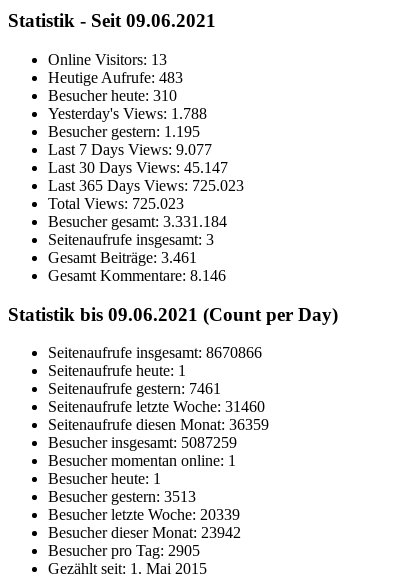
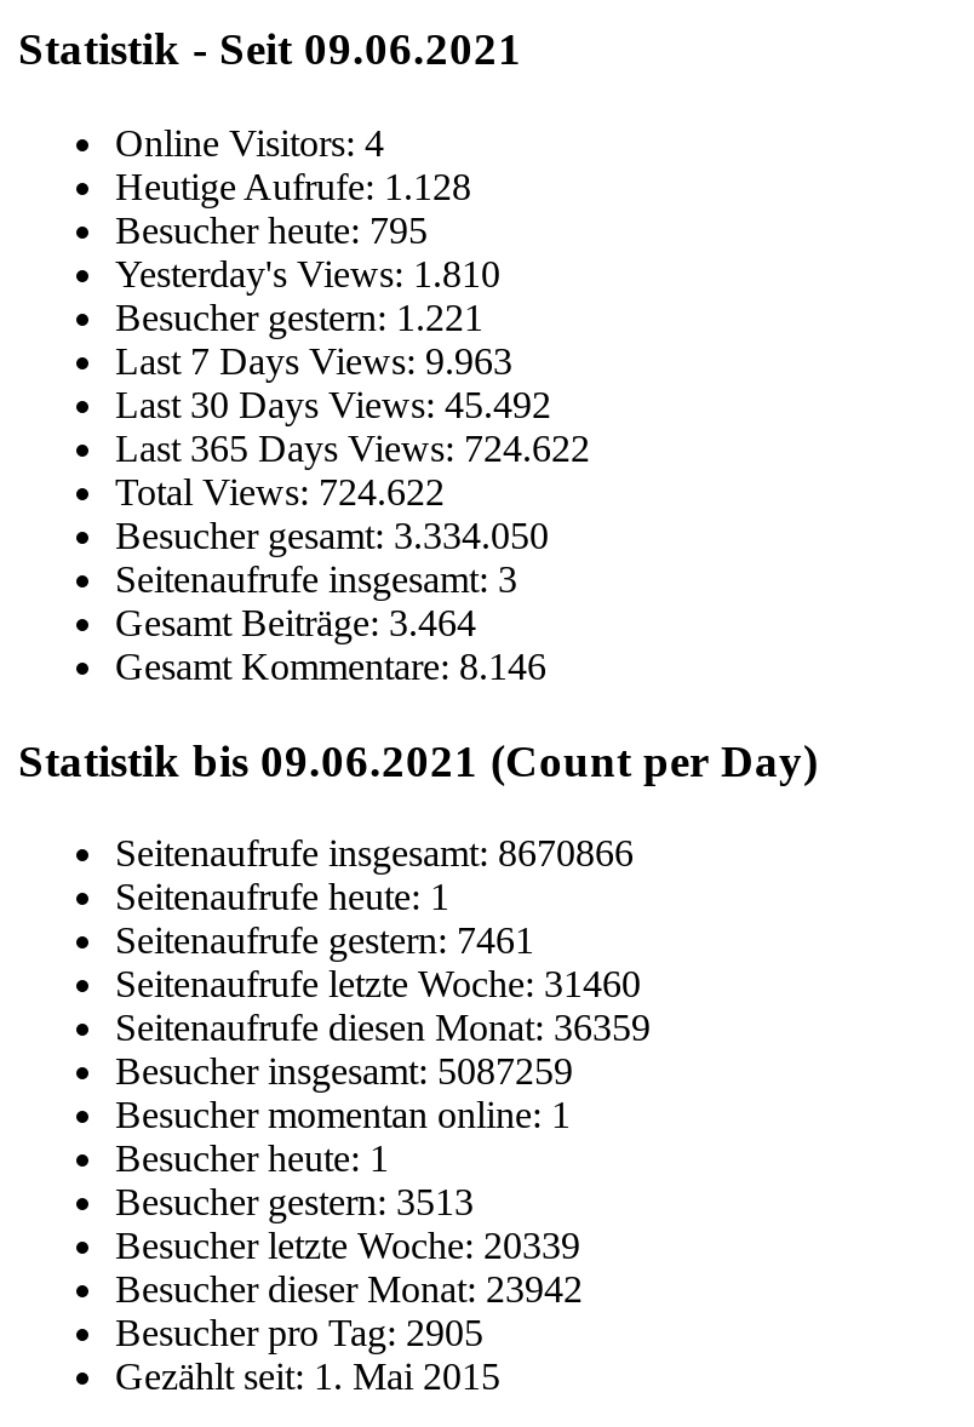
- Online Visitors: 13
+ Online Visitors: 4

- Heutige Aufrufe: 483
+ Heutige Aufrufe: 1.128

- Besucher heute: 310
+ Besucher heute: 795

- Yesterday's Views: 1.788
+ Yesterday's Views: 1.810

- Besucher gestern: 1.195
+ Besucher gestern: 1.221

- Last 7 Days Views: 9.077
+ Last 7 Days Views: 9.963

- Last 30 Days Views: 45.147
+ Last 30 Days Views: 45.492

- Last 365 Days Views: 725.023
+ Last 365 Days Views: 724.622

- Total Views: 725.023
+ Total Views: 724.622

- Besucher gesamt: 3.331.184
+ Besucher gesamt: 3.334.050

- Gesamt Beiträge:3.461
+ Gesamt Beiträge:3.464
